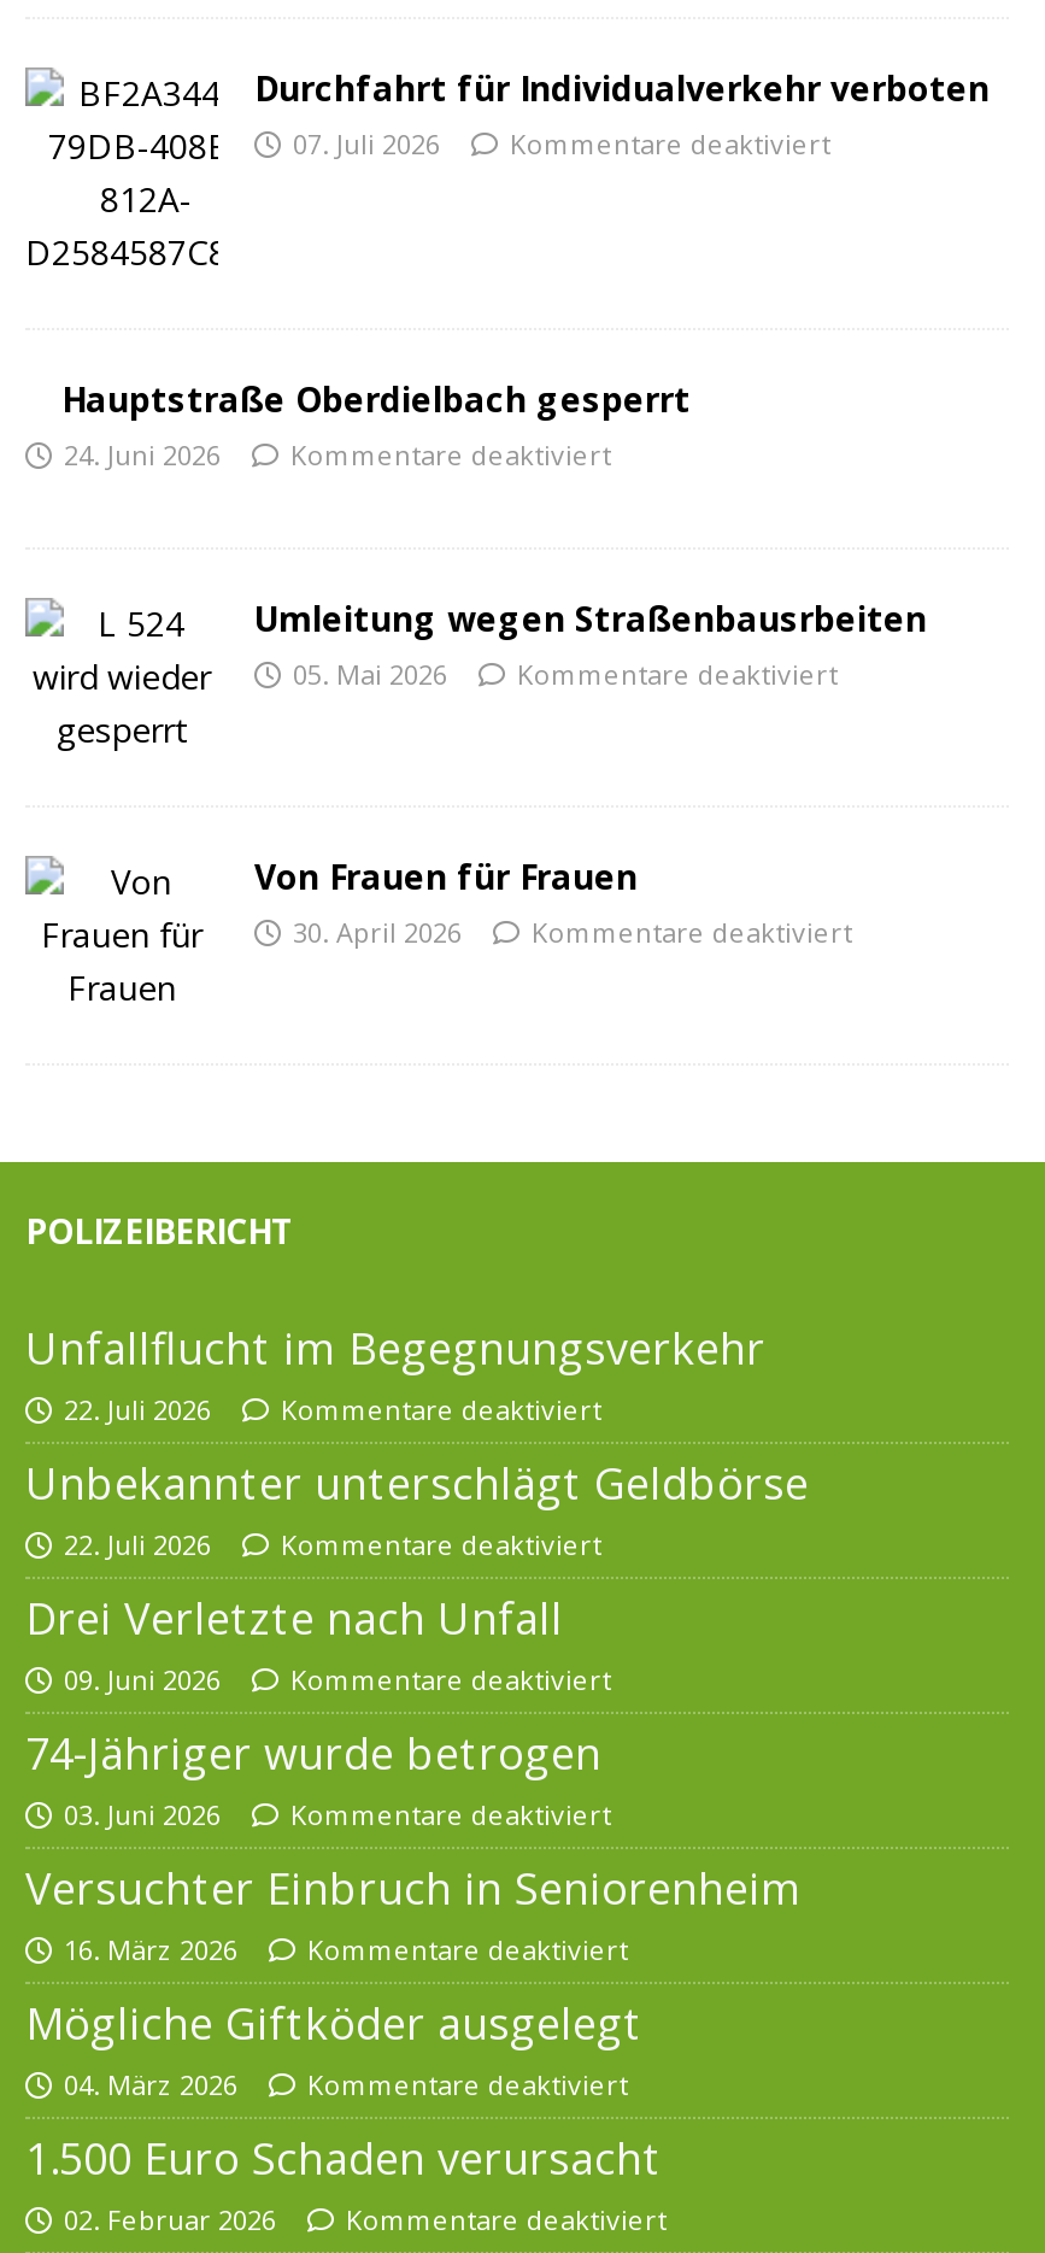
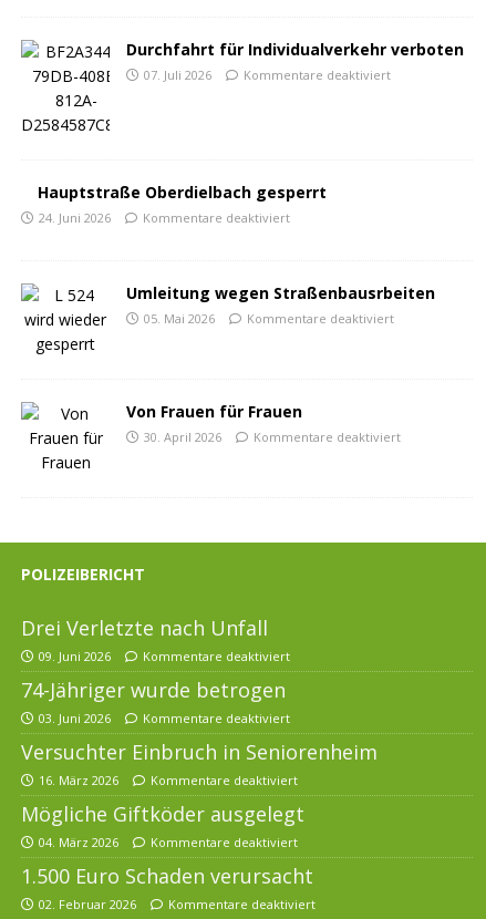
- Unfallflucht im Begegnungsverkehr
- 22. Juli 2026
- Kommentare deaktiviert
- Unbekannter unterschlägt Geldbörse
- 22. Juli 2026
- Kommentare deaktiviert
